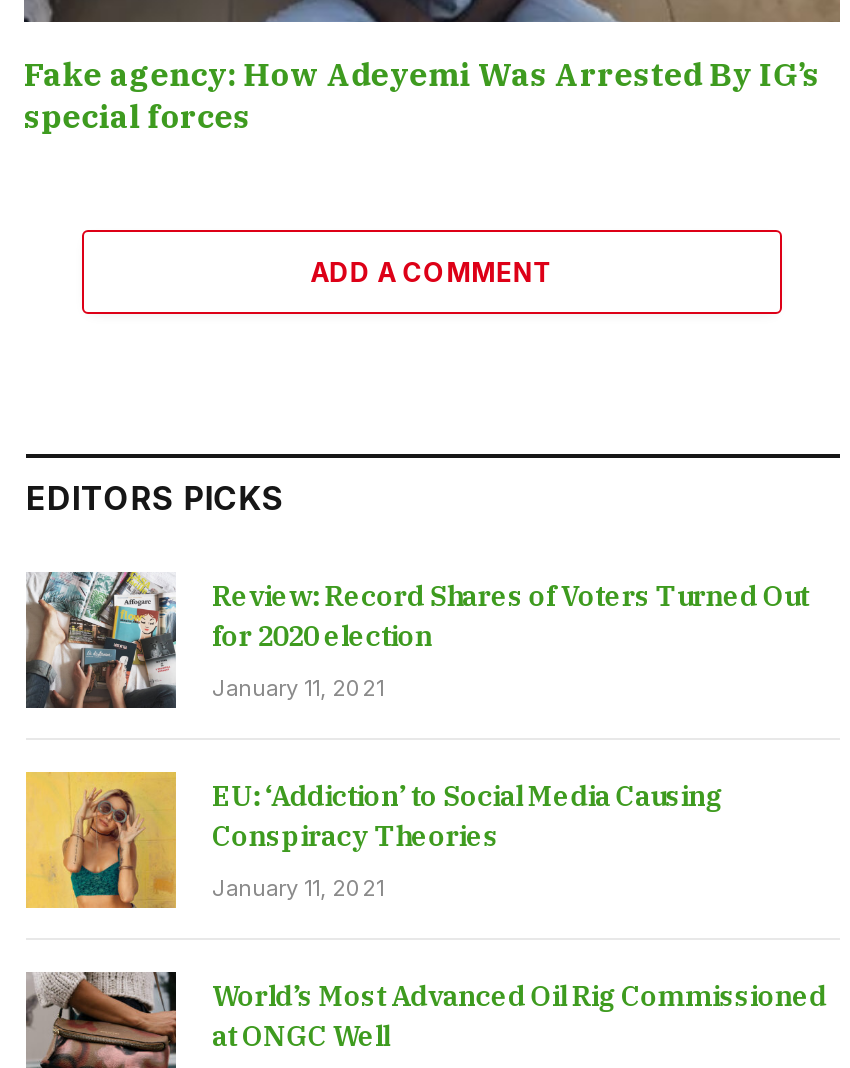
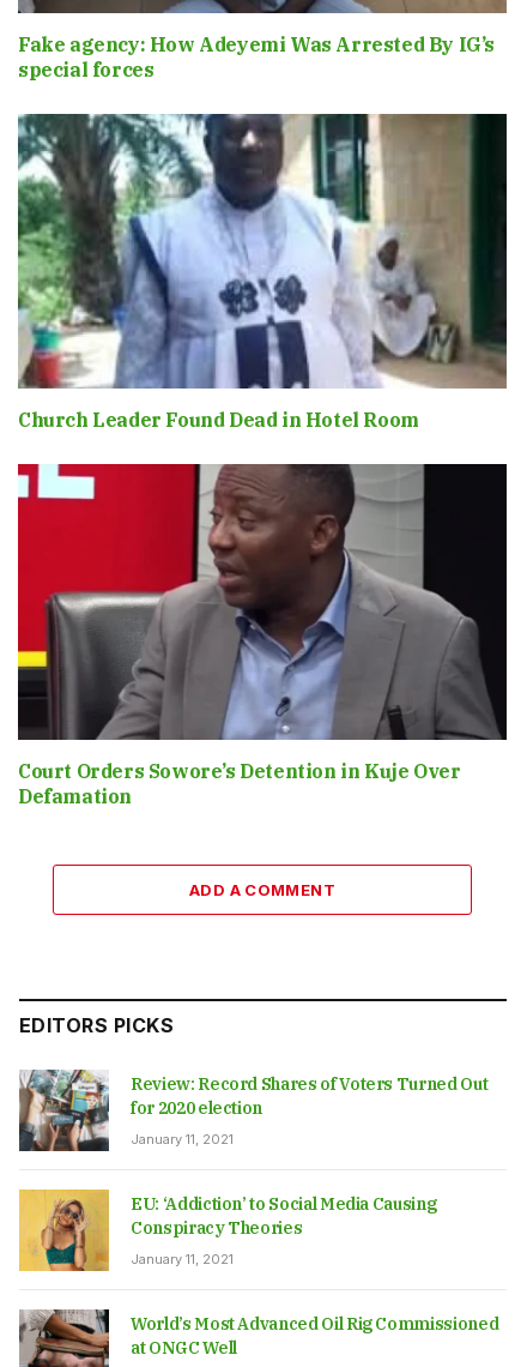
+ [image]
+ Church Leader Found Dead in Hotel Room

+ [image]
+ Court Orders Sowore’s Detention in Kuje Over
+ Defamation
